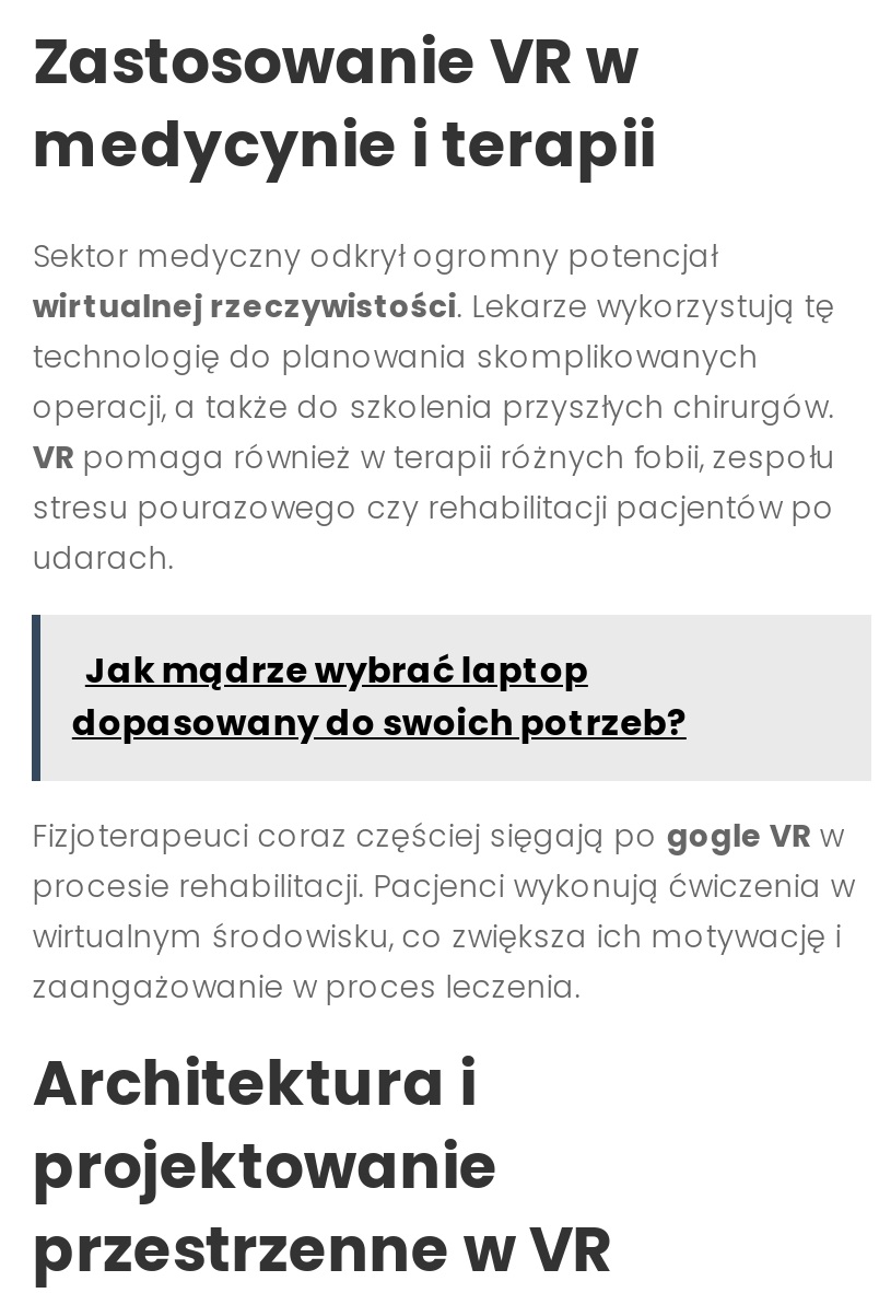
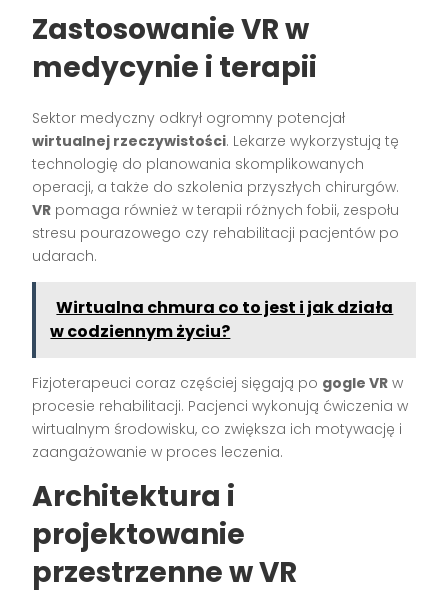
- Jak mądrze wybrać laptop
- dopasowany do swoich potrzeb?
+ Wirtualna chmura co to jest i jak działa
+ w codziennym życiu?
